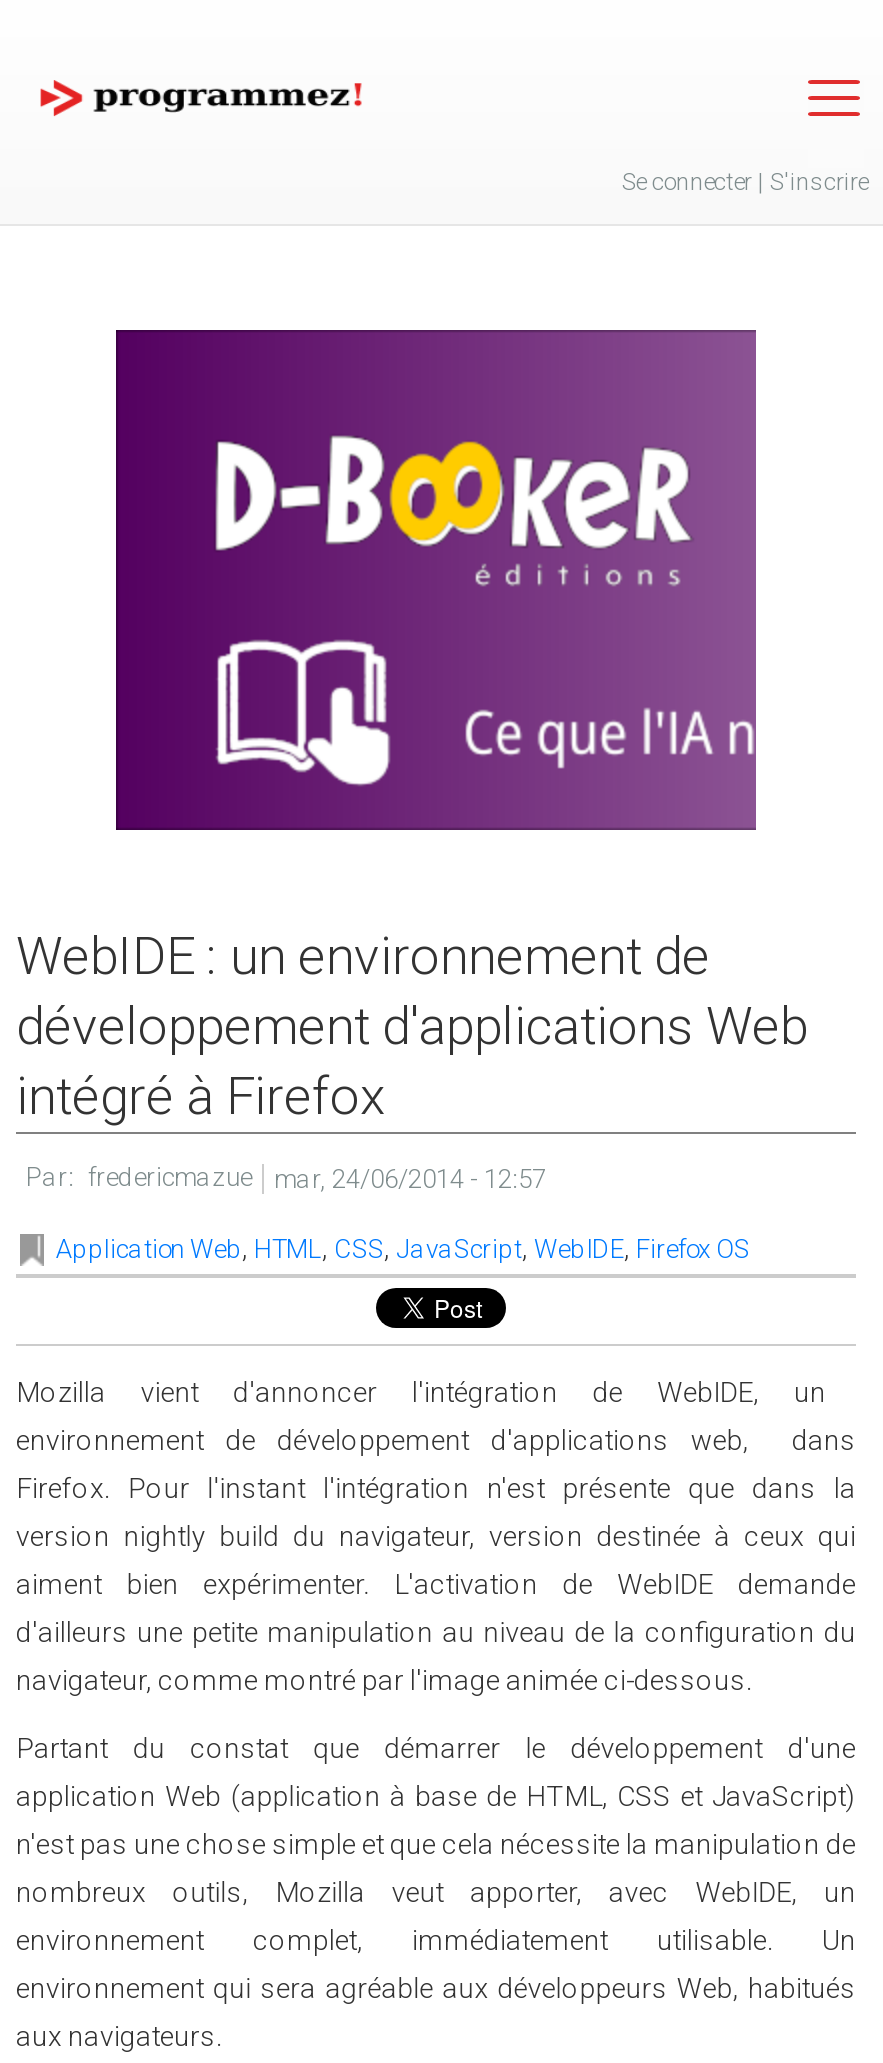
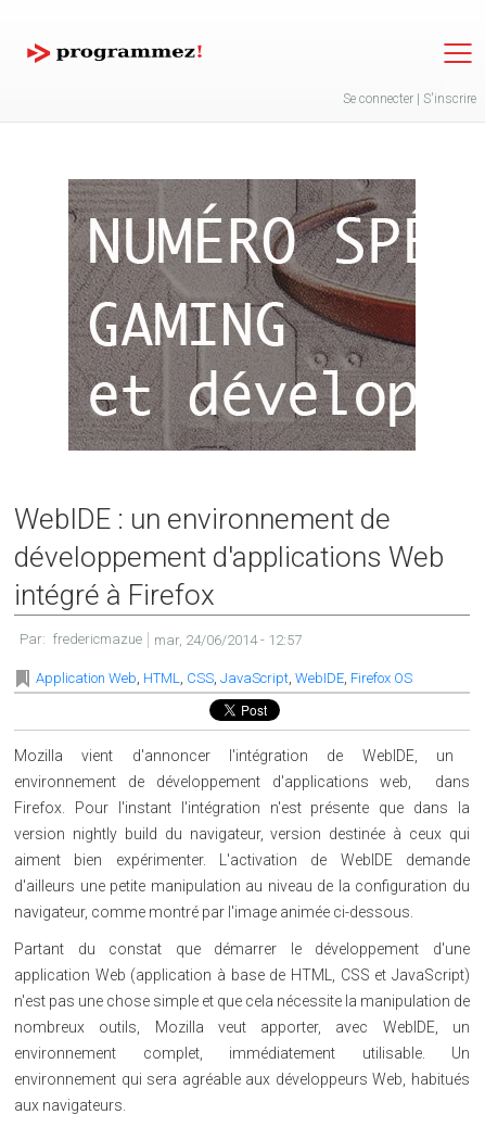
- [image]
+ [image]
